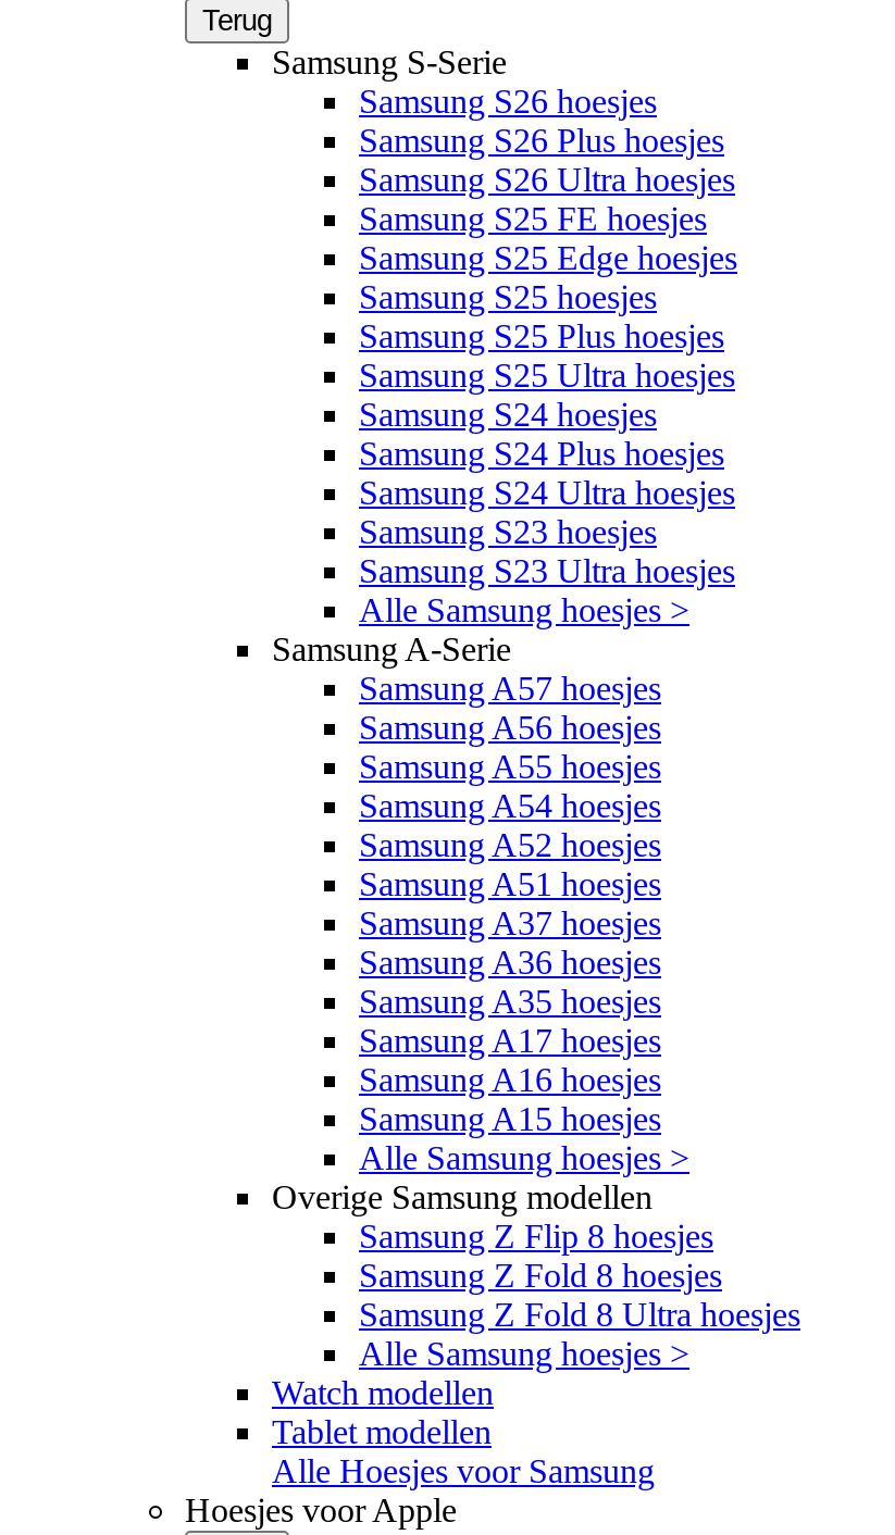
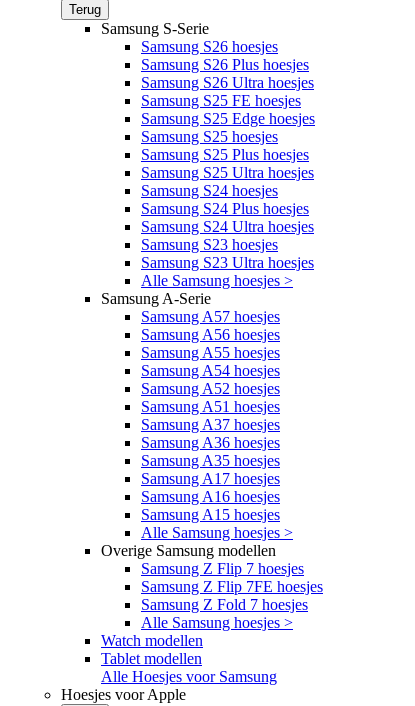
- Samsung Z Flip 8 hoesjes
- Samsung Z Fold 8 hoesjes
- Samsung Z Fold 8 Ultra hoesjes
+ Samsung Z Flip 7 hoesjes
+ Samsung Z Flip 7FE hoesjes
+ Samsung Z Fold 7 hoesjes
